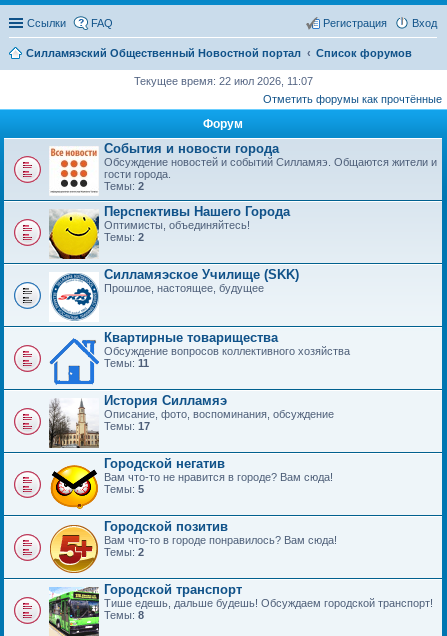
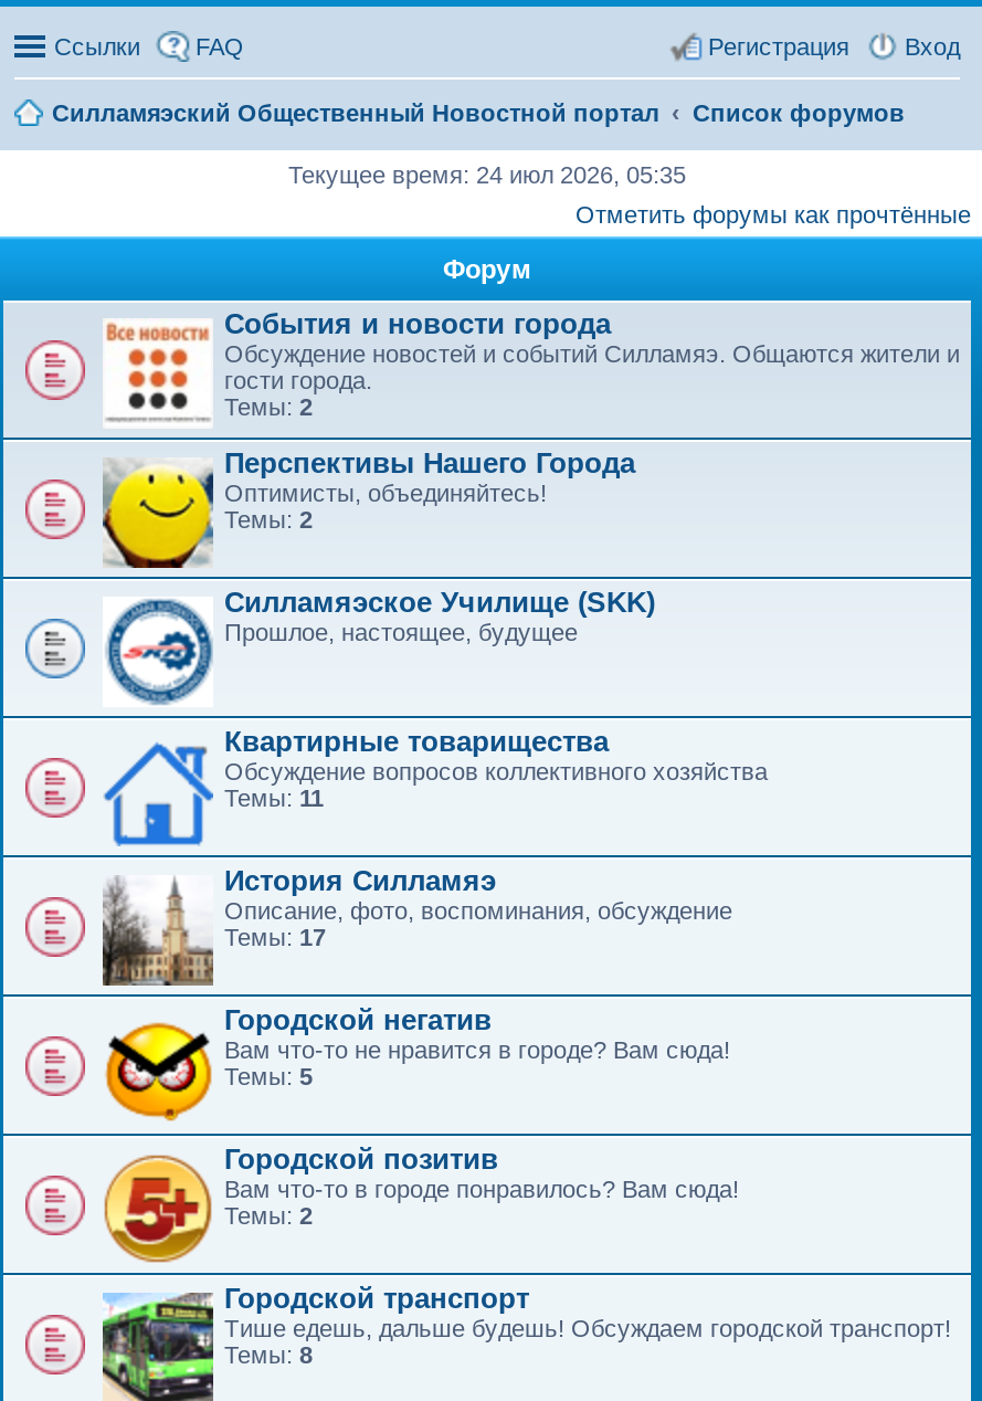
- Текущее время: 22 июл 2026, 11:07
+ Текущее время: 24 июл 2026, 05:35
